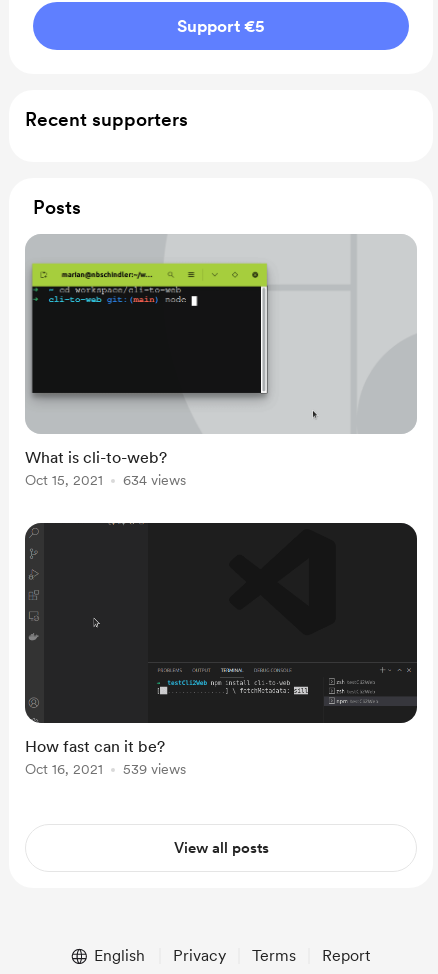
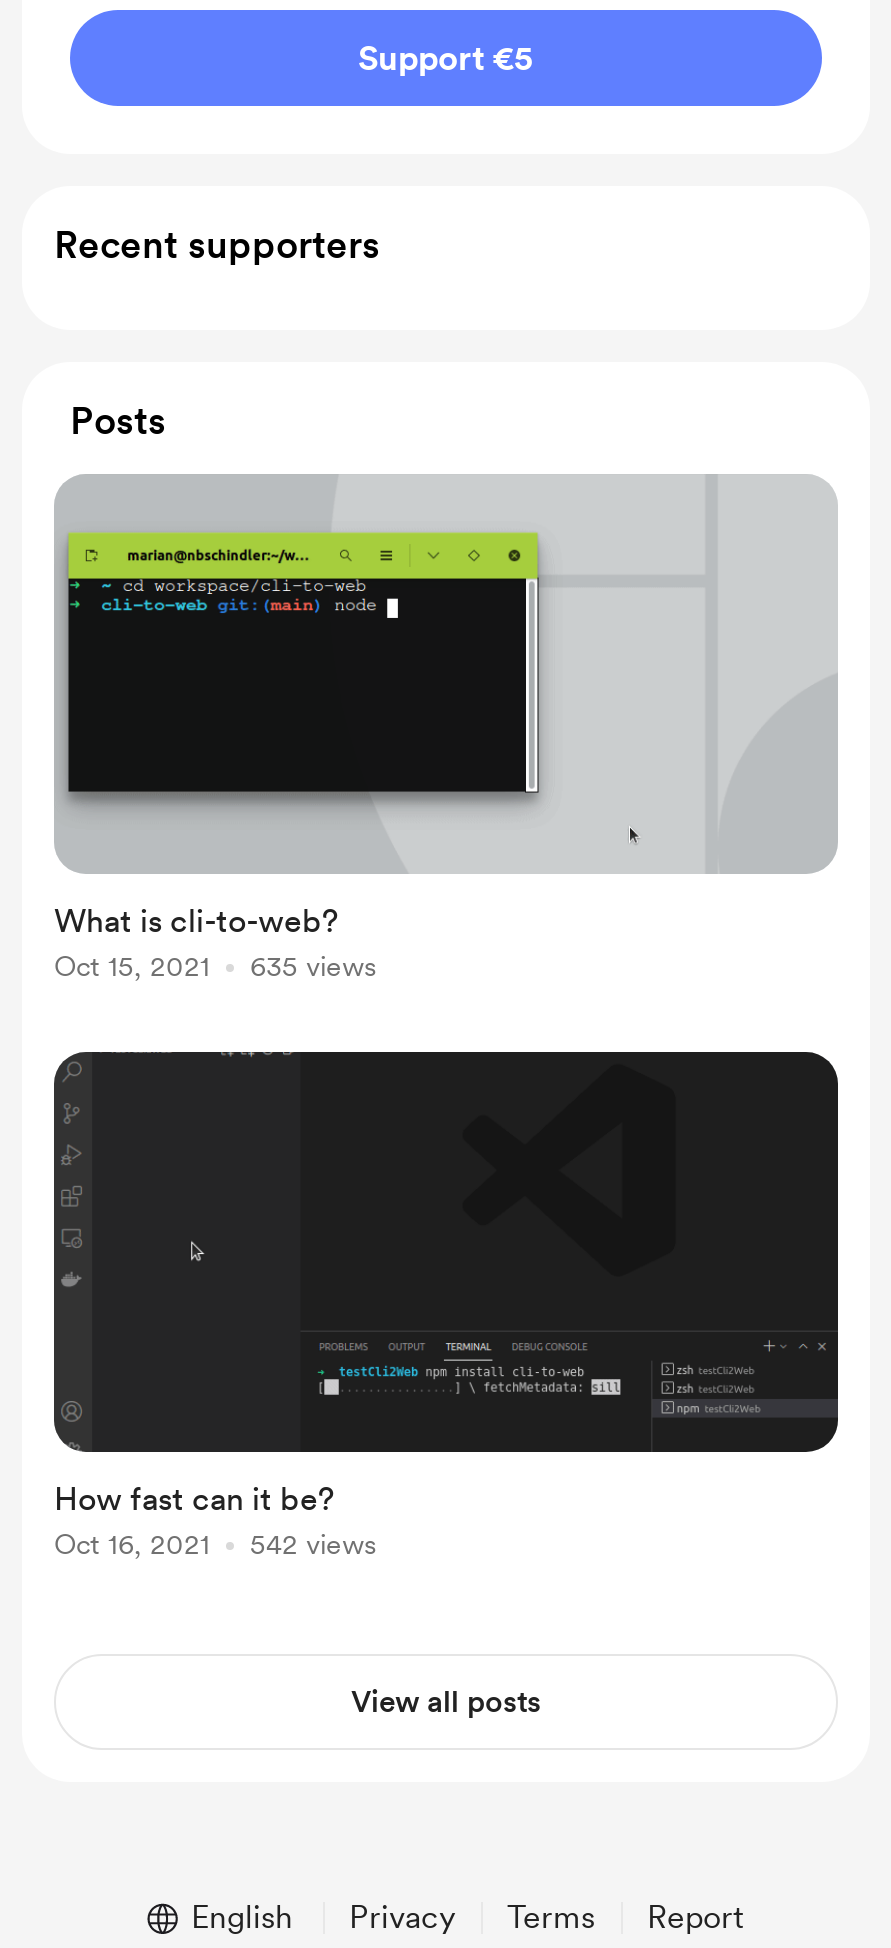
- Oct 15, 2021 634 views
+ Oct 15, 2021 635 views

- Oct 16, 2021 539 views
+ Oct 16, 2021 542 views
